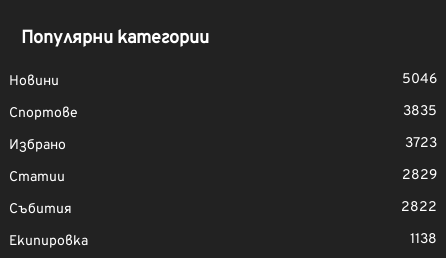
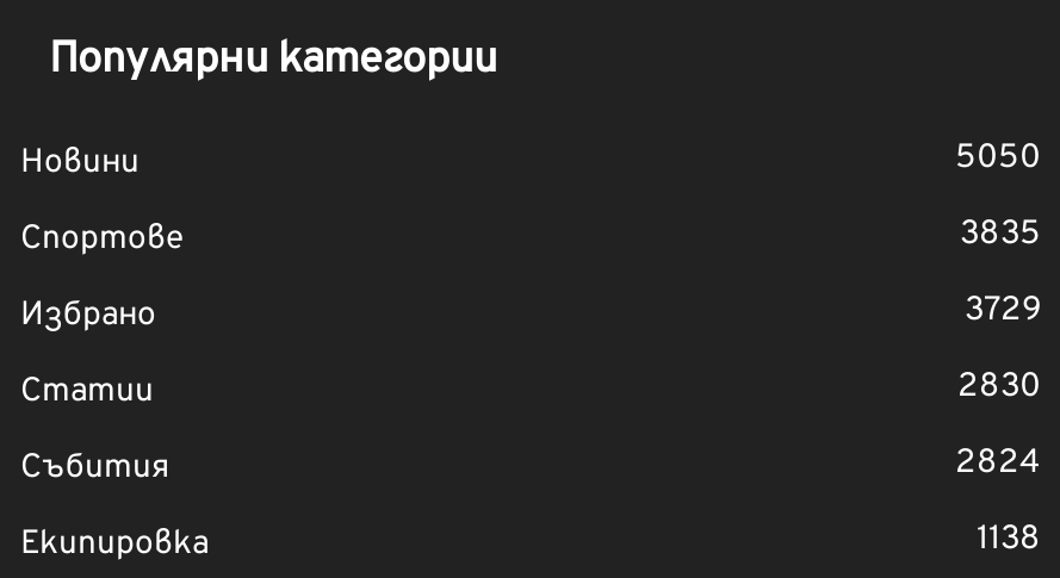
- 5046
+ 5050

- 3723
+ 3729

- 2829
+ 2830

- 2822
+ 2824
